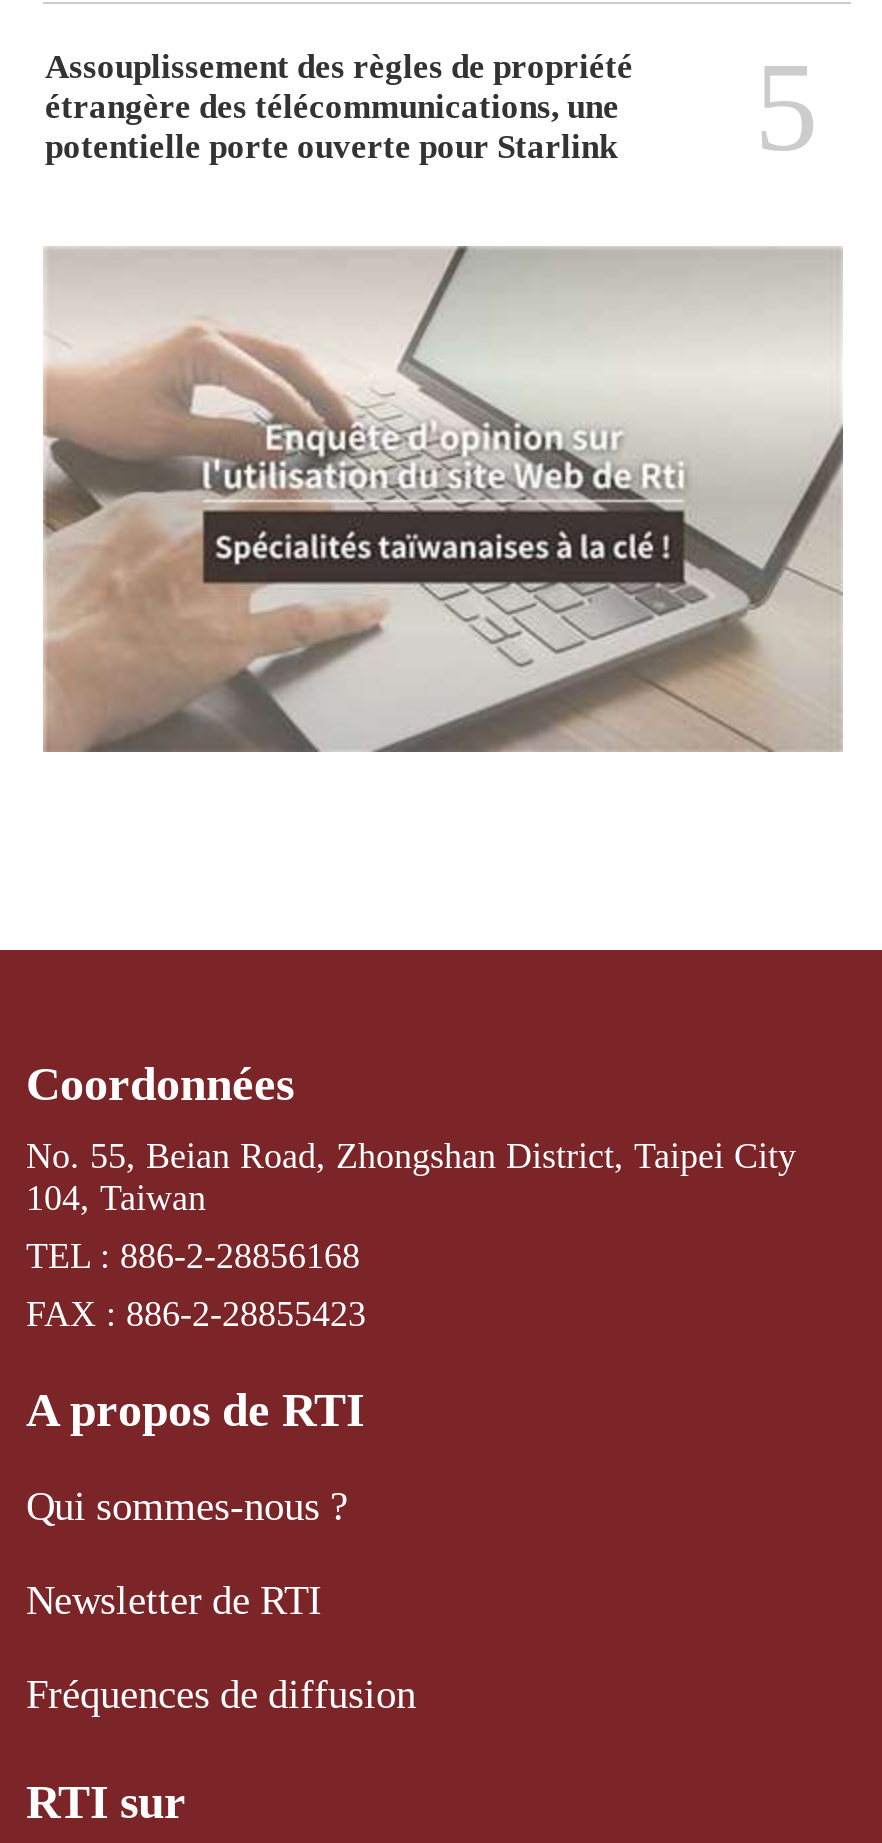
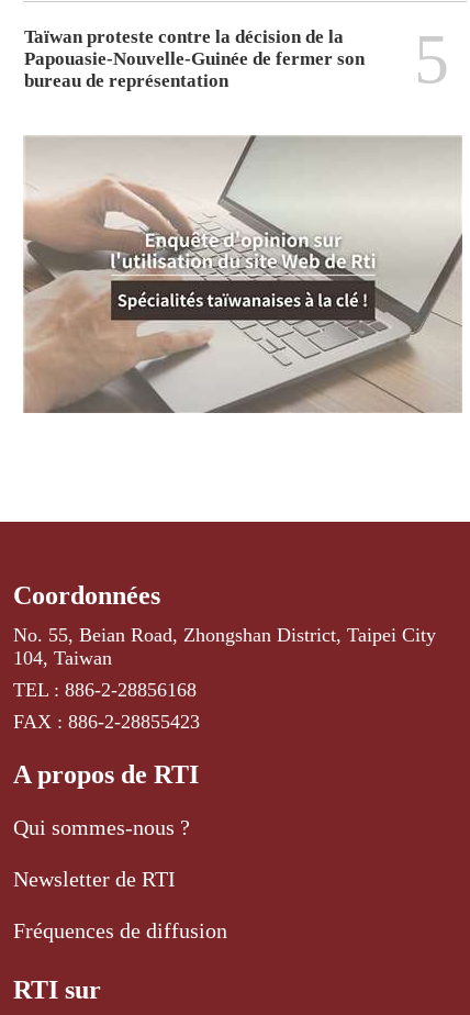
- Assouplissement des règles de propriété
- étrangère des télécommunications, une
- potentielle porte ouverte pour Starlink
+ Taïwan proteste contre la décision de la
+ Papouasie-Nouvelle-Guinée de fermer son
+ bureau de représentation
